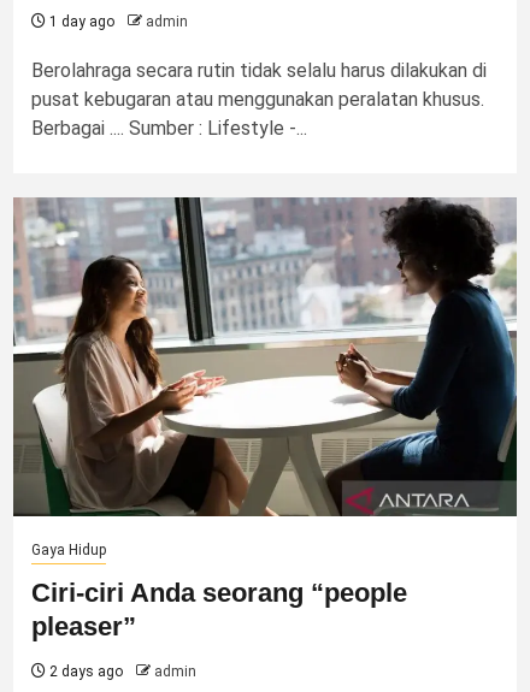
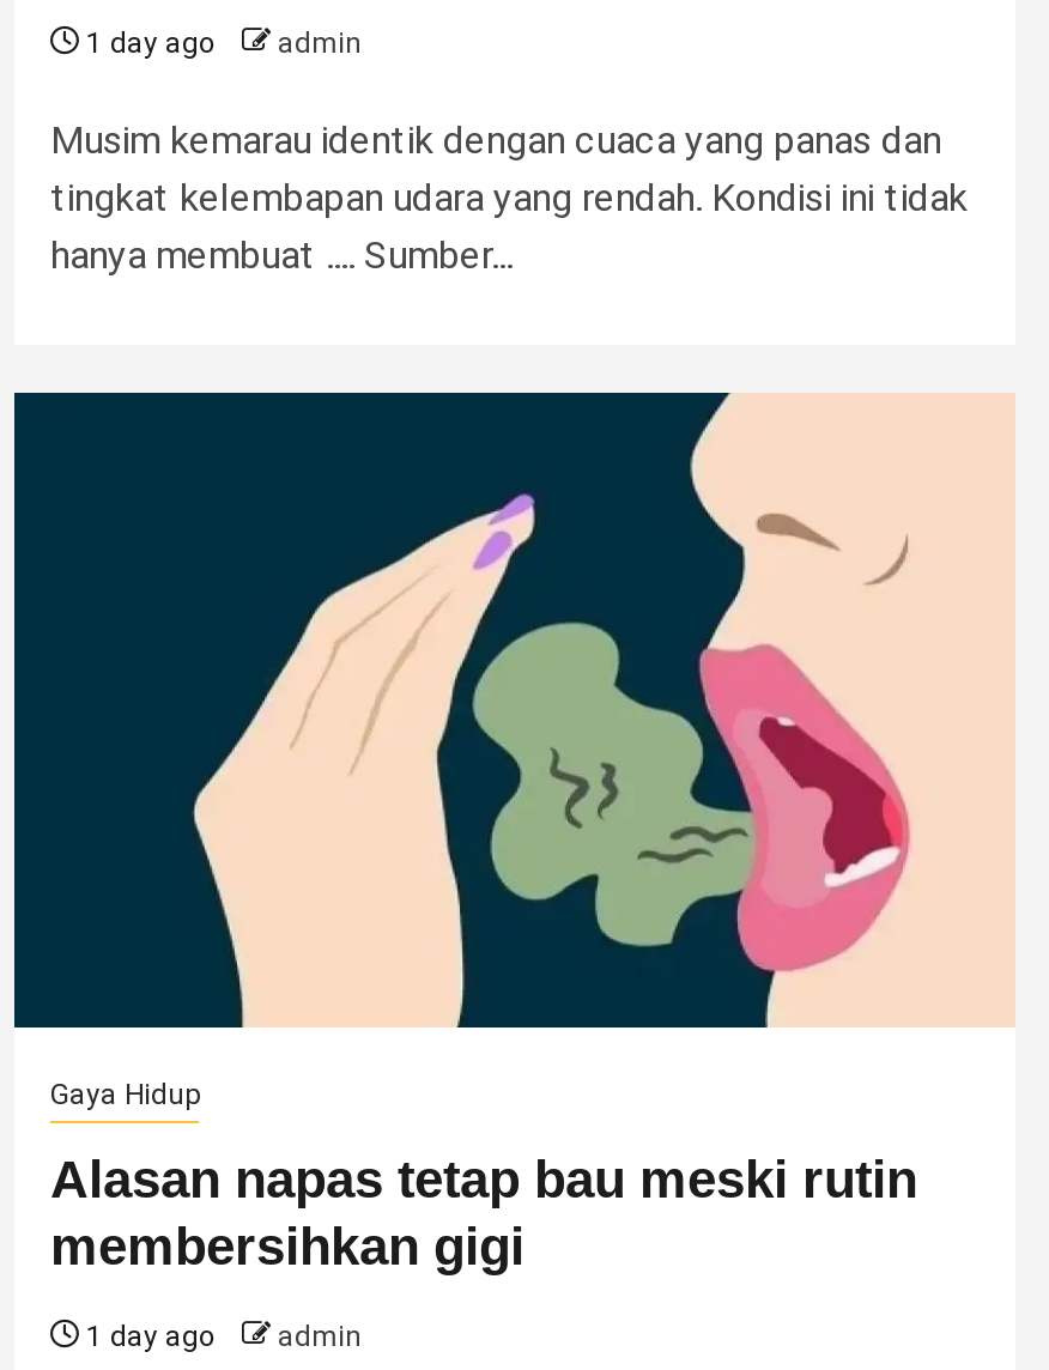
- Berolahraga secara rutin tidak selalu harus dilakukan di
- pusat kebugaran atau menggunakan peralatan khusus.
- Berbagai .... Sumber : Lifestyle -...
+ Musim kemarau identik dengan cuaca yang panas dan
+ tingkat kelembapan udara yang rendah. Kondisi ini tidak
+ hanya membuat .... Sumber...

- [image]
+ [image]

- Ciri-ciri Anda seorang “people
- pleaser”
+ Alasan napas tetap bau meski rutin
+ membersihkan gigi

- 2 days ago admin
+ 1 day ago admin
